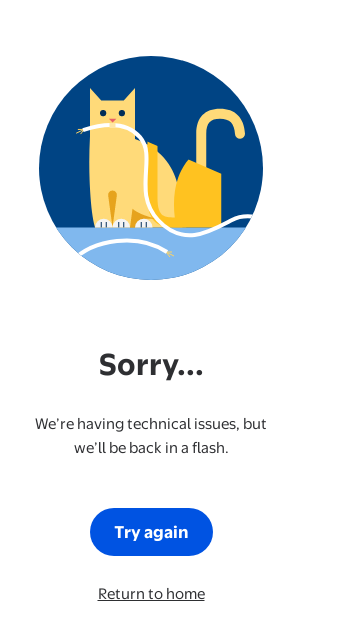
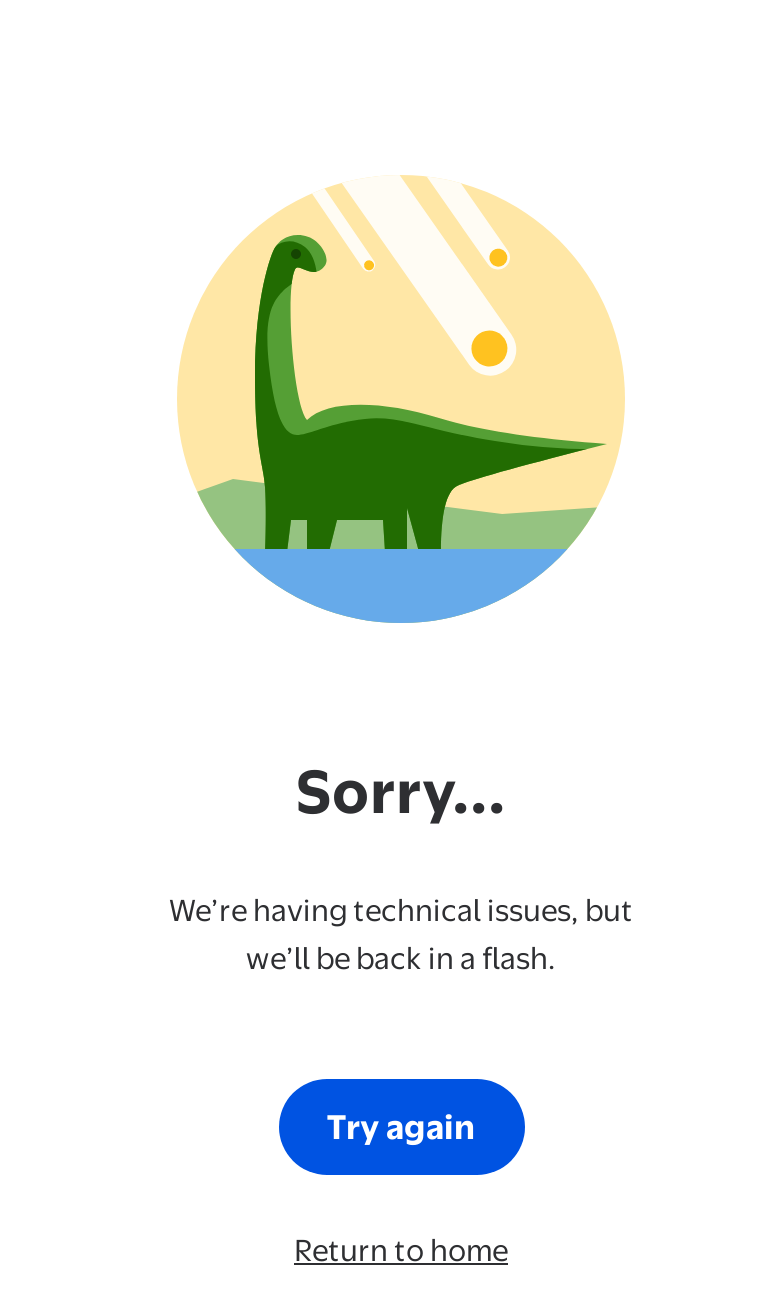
- [image]
+ [image]
